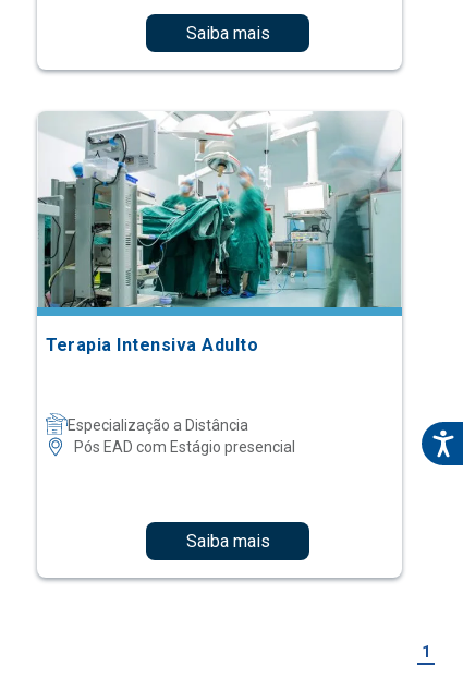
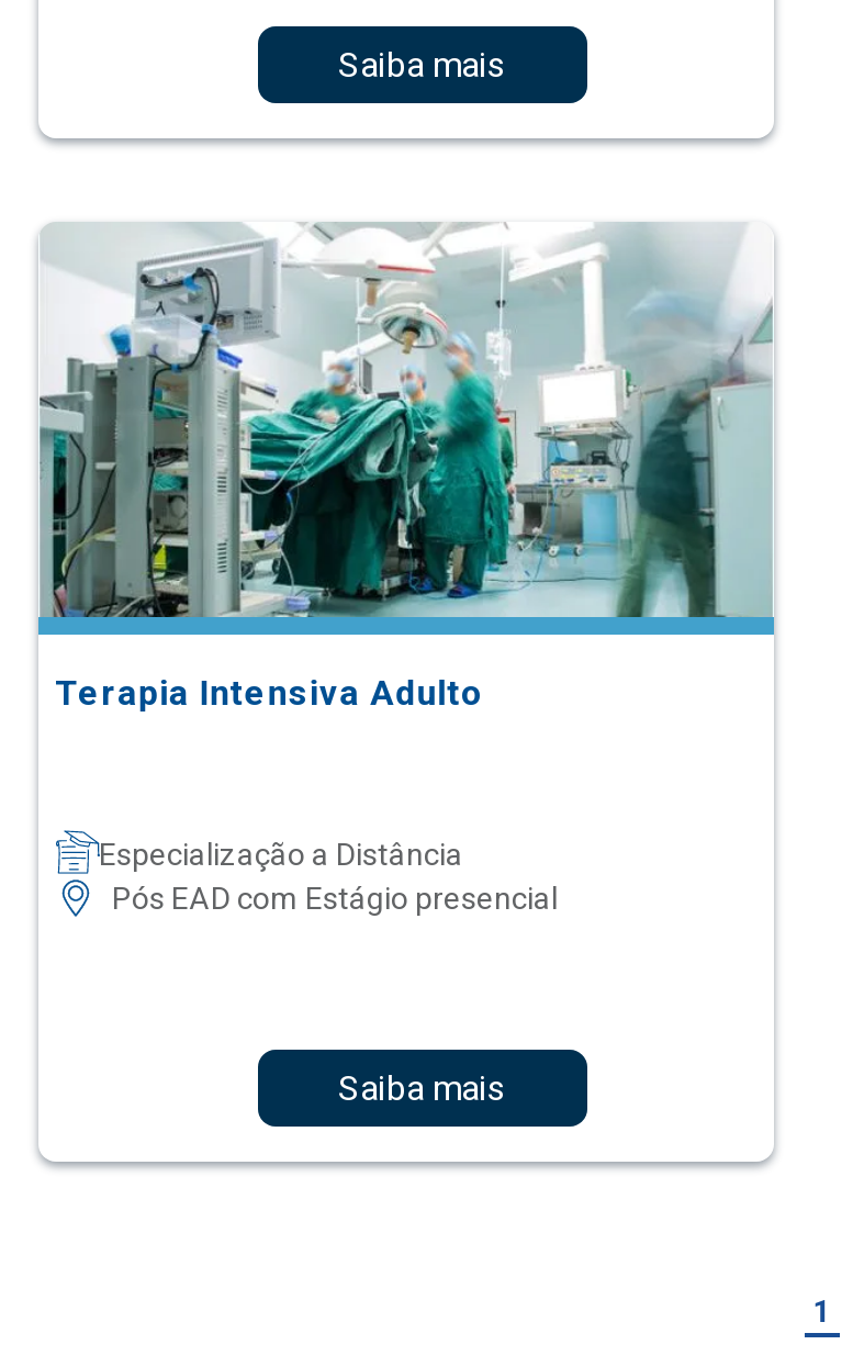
- [image]
